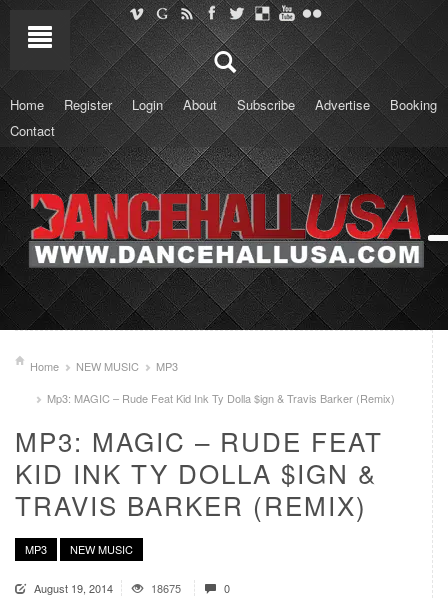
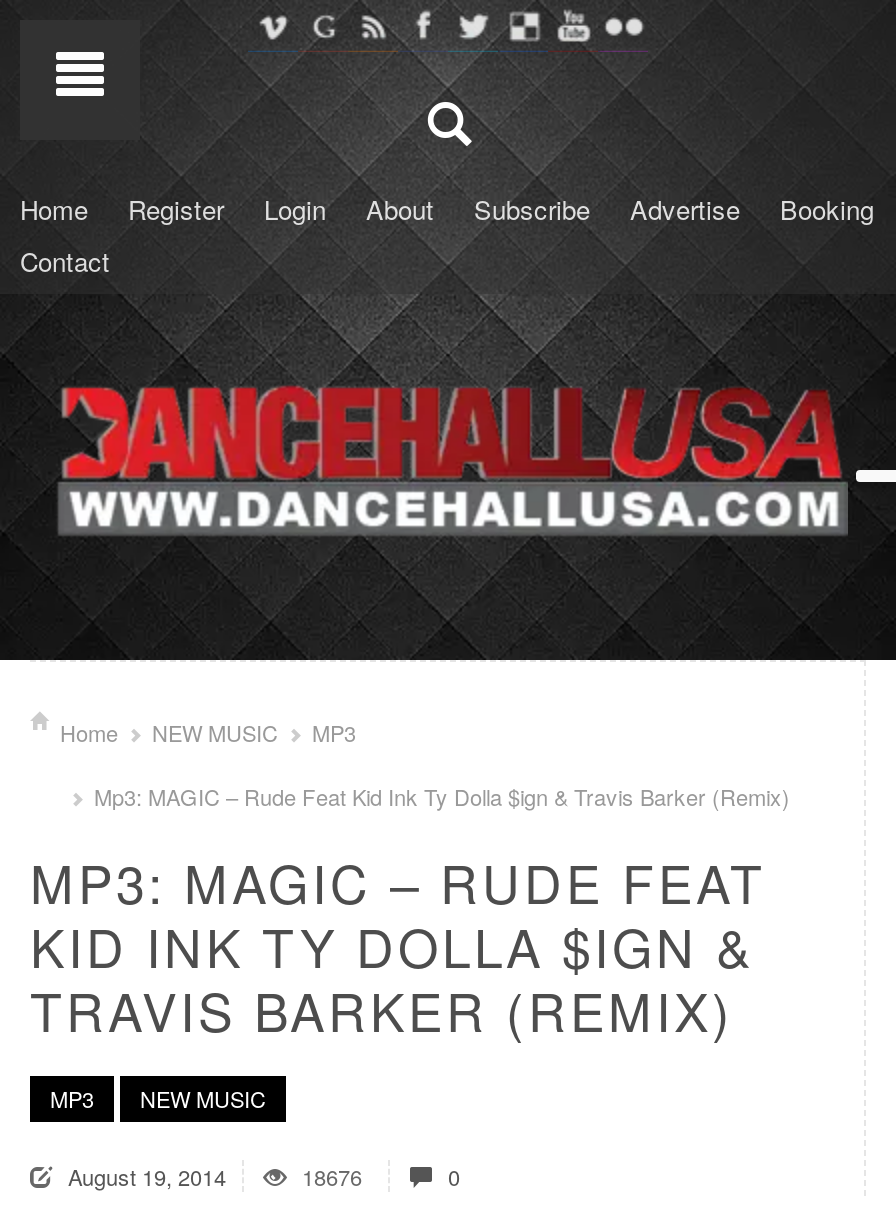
- 18675
+ 18676
